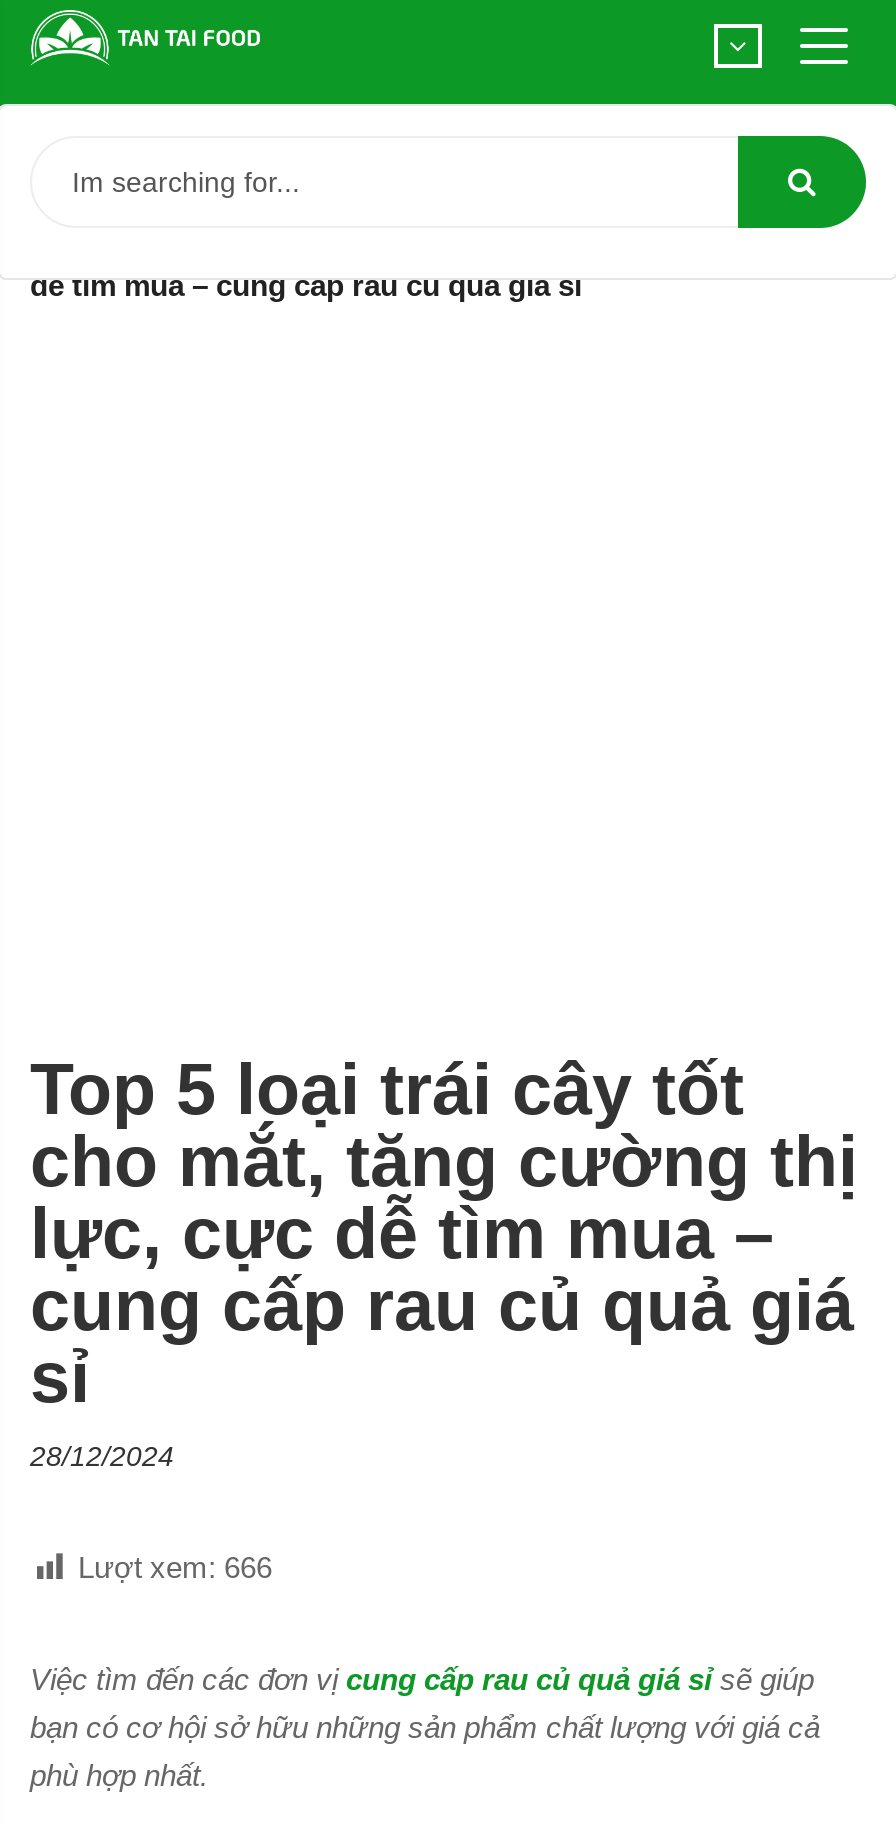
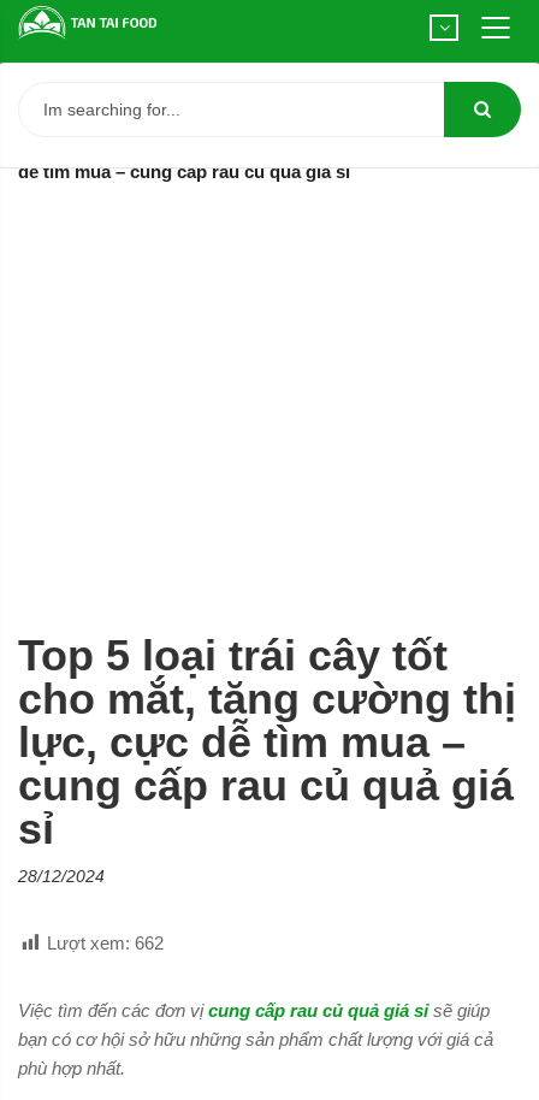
- Lượt xem: 666
+ Lượt xem: 662
